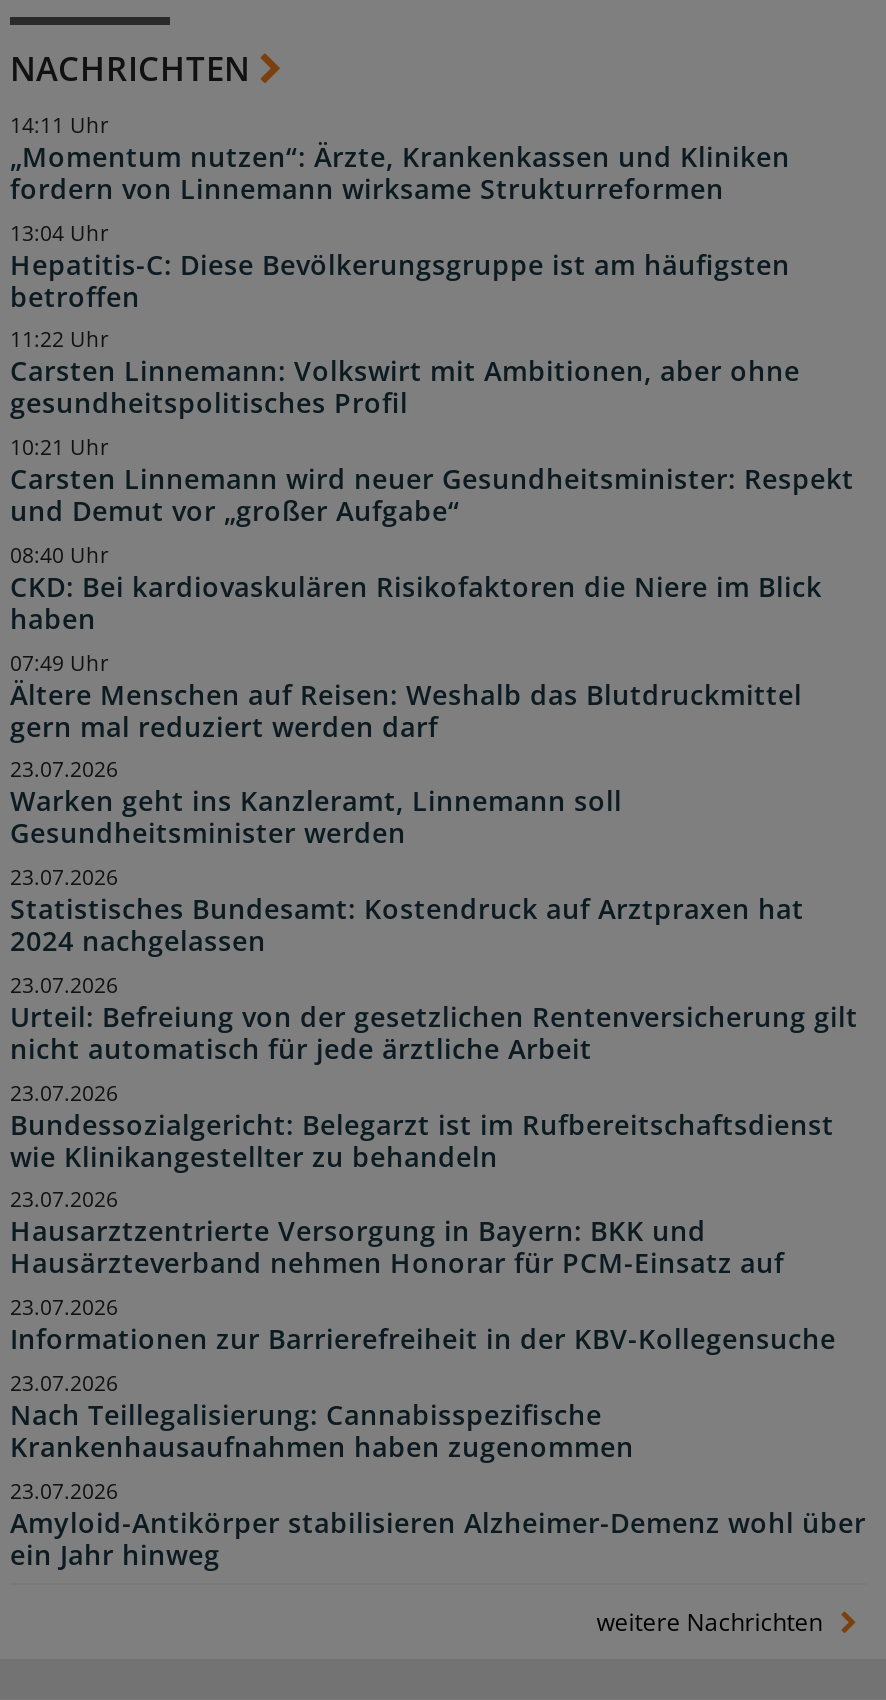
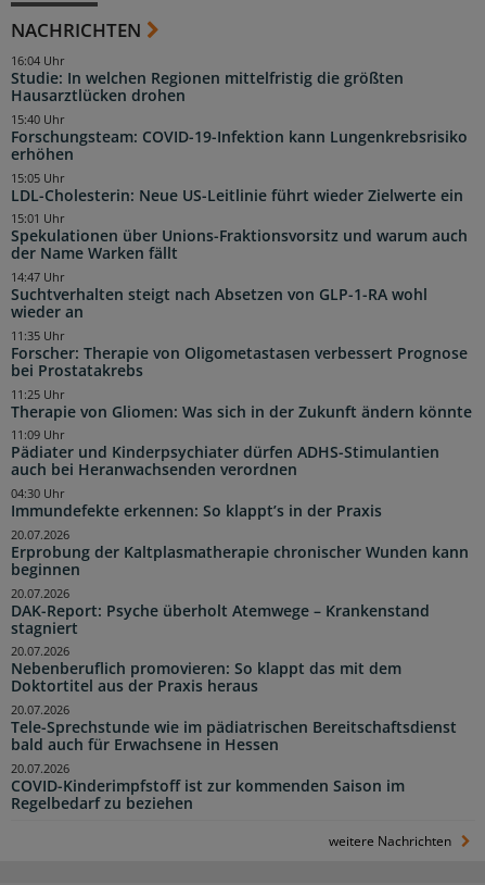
- 14:11 Uhr
+ 16:04 Uhr

- „Momentum nutzen“: Ärzte, Krankenkassen und Kliniken
- fordern von Linnemann wirksame Strukturreformen
+ Studie: In welchen Regionen mittelfristig die größten
+ Hausarztlücken drohen

- 13:04 Uhr
+ 15:40 Uhr

- Hepatitis-C: Diese Bevölkerungsgruppe ist am häufigsten
- betroffen
+ Forschungsteam: COVID-19-Infektion kann Lungenkrebsrisiko
+ erhöhen

- 11:22 Uhr
+ 15:05 Uhr

- Carsten Linnemann: Volkswirt mit Ambitionen, aber ohne
- gesundheitspolitisches Profil
+ LDL-Cholesterin: Neue US-Leitlinie führt wieder Zielwerte ein

- 10:21 Uhr
+ 15:01 Uhr

- Carsten Linnemann wird neuer Gesundheitsminister: Respekt
- und Demut vor „großer Aufgabe“
+ Spekulationen über Unions-Fraktionsvorsitz und warum auch
+ der Name Warken fällt

- 08:40 Uhr
+ 14:47 Uhr

- CKD: Bei kardiovaskulären Risikofaktoren die Niere im Blick
- haben
+ Suchtverhalten steigt nach Absetzen von GLP-1-RA wohl
+ wieder an

- 07:49 Uhr
+ 11:35 Uhr

- Ältere Menschen auf Reisen: Weshalb das Blutdruckmittel
- gern mal reduziert werden darf
+ Forscher: Therapie von Oligometastasen verbessert Prognose
+ bei Prostatakrebs

- 23.07.2026
+ 11:25 Uhr

- Warken geht ins Kanzleramt, Linnemann soll
- Gesundheitsminister werden
+ Therapie von Gliomen: Was sich in der Zukunft ändern könnte

- 23.07.2026
+ 11:09 Uhr

- Statistisches Bundesamt: Kostendruck auf Arztpraxen hat
- 2024 nachgelassen
+ Pädiater und Kinderpsychiater dürfen ADHS-Stimulantien
+ auch bei Heranwachsenden verordnen

- 23.07.2026
+ 04:30 Uhr

- Urteil: Befreiung von der gesetzlichen Rentenversicherung gilt
- nicht automatisch für jede ärztliche Arbeit
+ Immundefekte erkennen: So klappt’s in der Praxis

- 23.07.2026
+ 20.07.2026

- Bundessozialgericht: Belegarzt ist im Rufbereitschaftsdienst
- wie Klinikangestellter zu behandeln
+ Erprobung der Kaltplasmatherapie chronischer Wunden kann
+ beginnen

- 23.07.2026
+ 20.07.2026

- Hausarztzentrierte Versorgung in Bayern: BKK und
- Hausärzteverband nehmen Honorar für PCM-Einsatz auf
+ DAK-Report: Psyche überholt Atemwege – Krankenstand
+ stagniert

- 23.07.2026
+ 20.07.2026

- Informationen zur Barrierefreiheit in der KBV-Kollegensuche
+ Nebenberuflich promovieren: So klappt das mit dem
+ Doktortitel aus der Praxis heraus

- 23.07.2026
+ 20.07.2026

- Nach Teillegalisierung: Cannabisspezifische
- Krankenhausaufnahmen haben zugenommen
+ Tele-Sprechstunde wie im pädiatrischen Bereitschaftsdienst
+ bald auch für Erwachsene in Hessen

- 23.07.2026
+ 20.07.2026

- Amyloid-Antikörper stabilisieren Alzheimer-Demenz wohl über
- ein Jahr hinweg
+ COVID-Kinderimpfstoff ist zur kommenden Saison im
+ Regelbedarf zu beziehen
